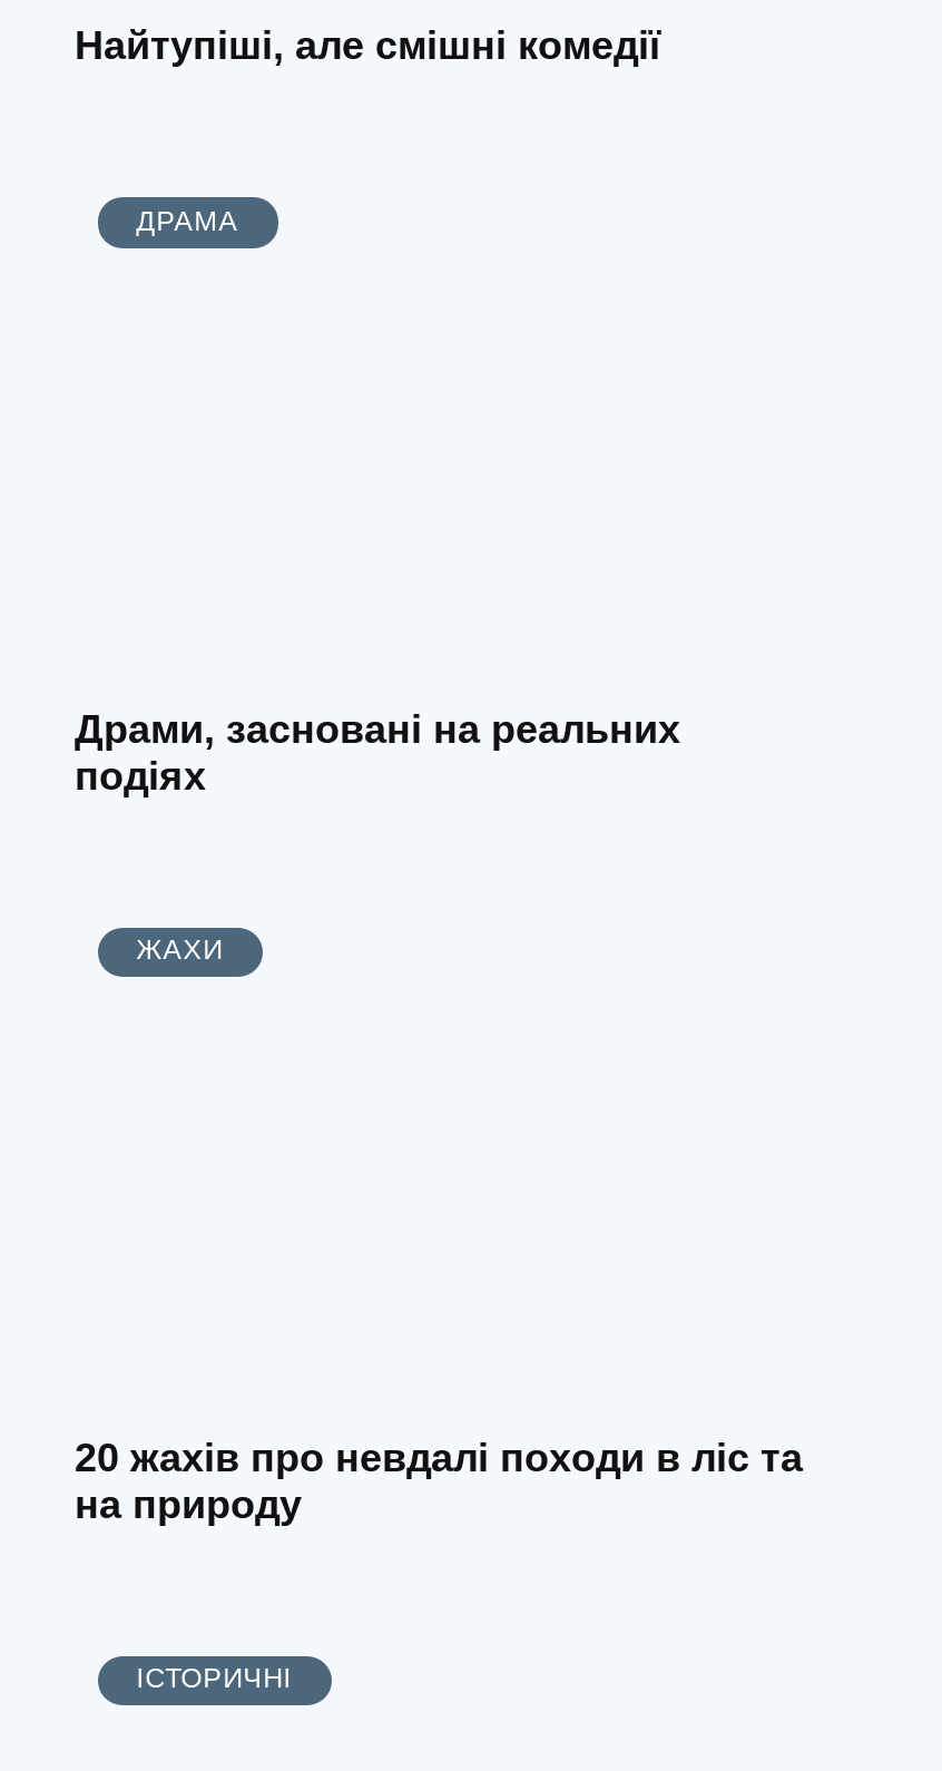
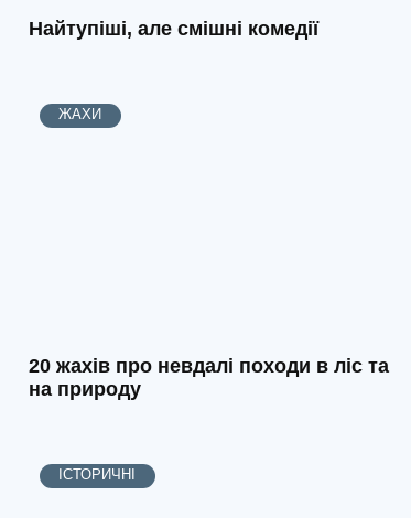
- ДРАМА

- Драми, засновані на реальних
- подіях
